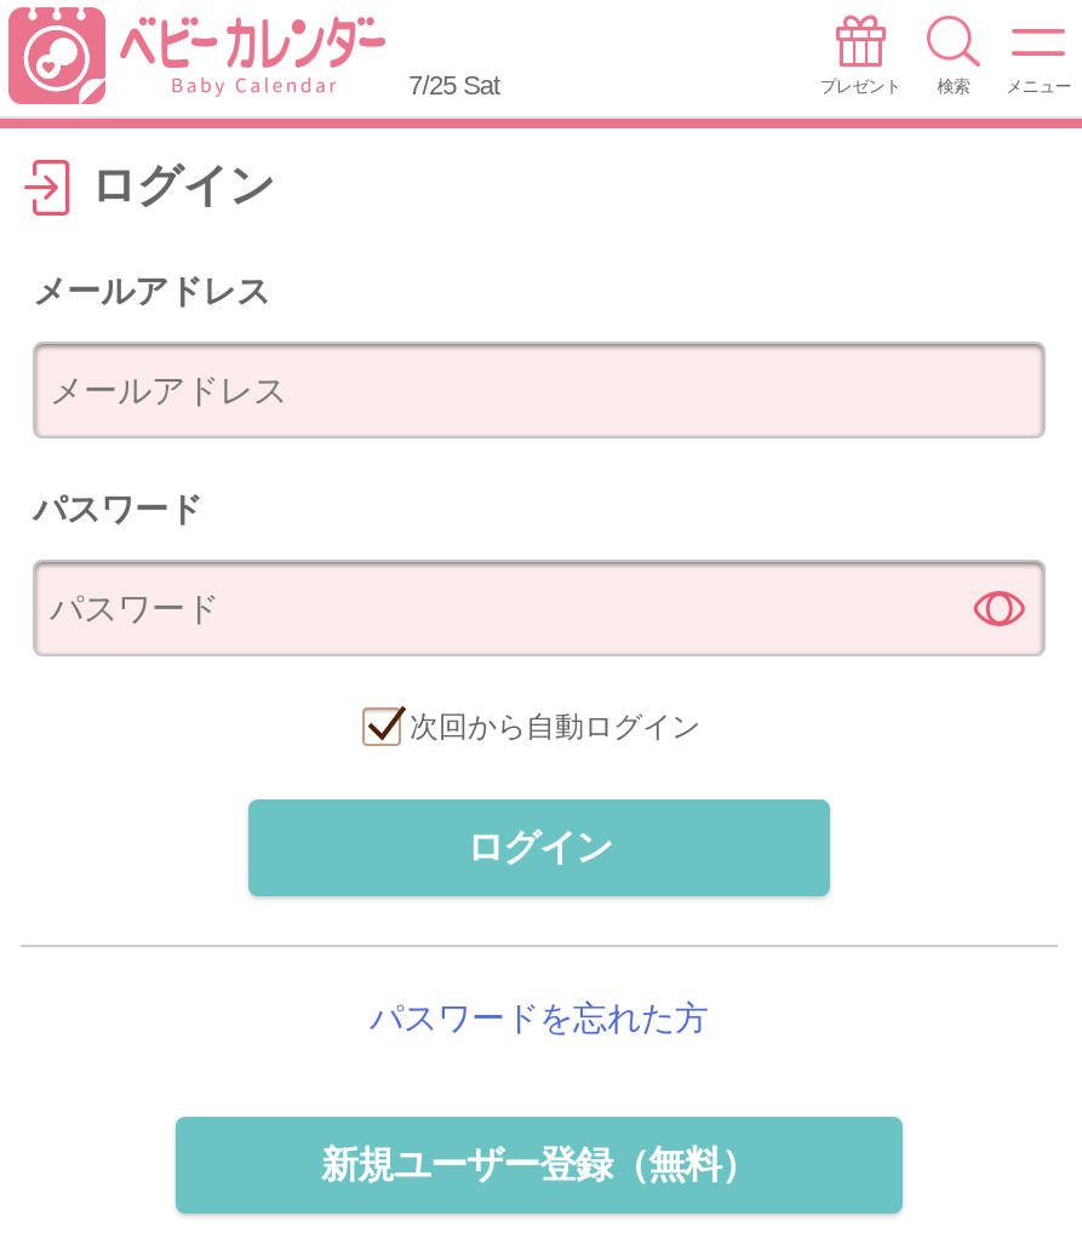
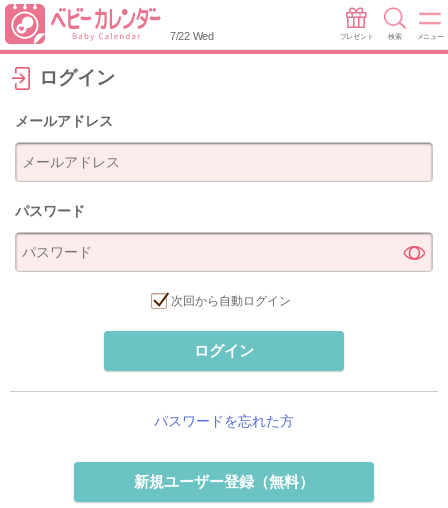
- 7/25 Sat
+ 7/22 Wed
